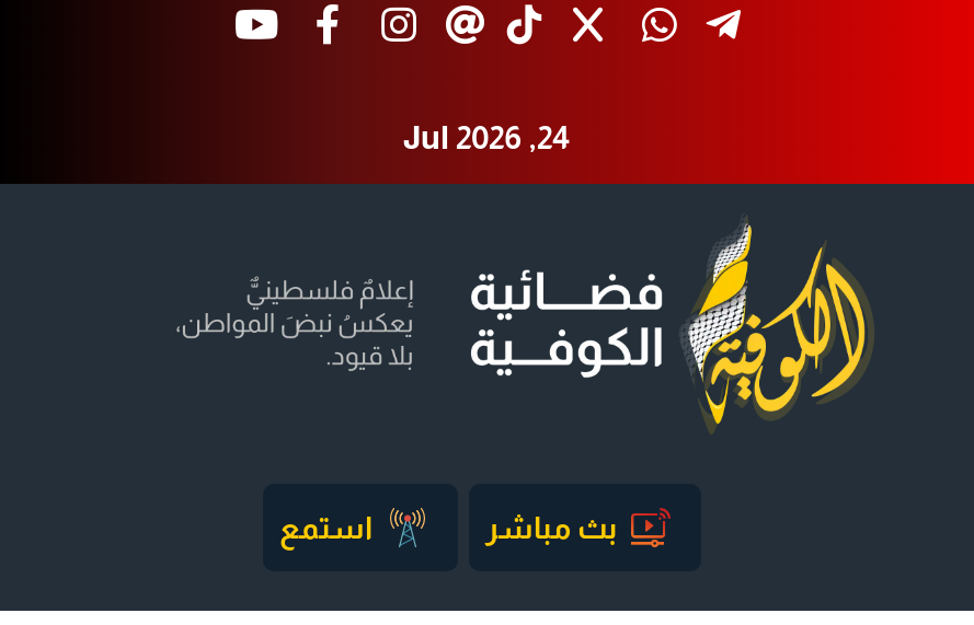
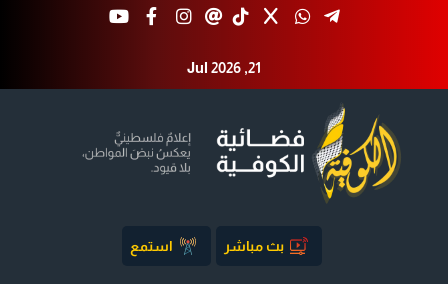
- Jul 2026 ,24
+ Jul 2026 ,21
